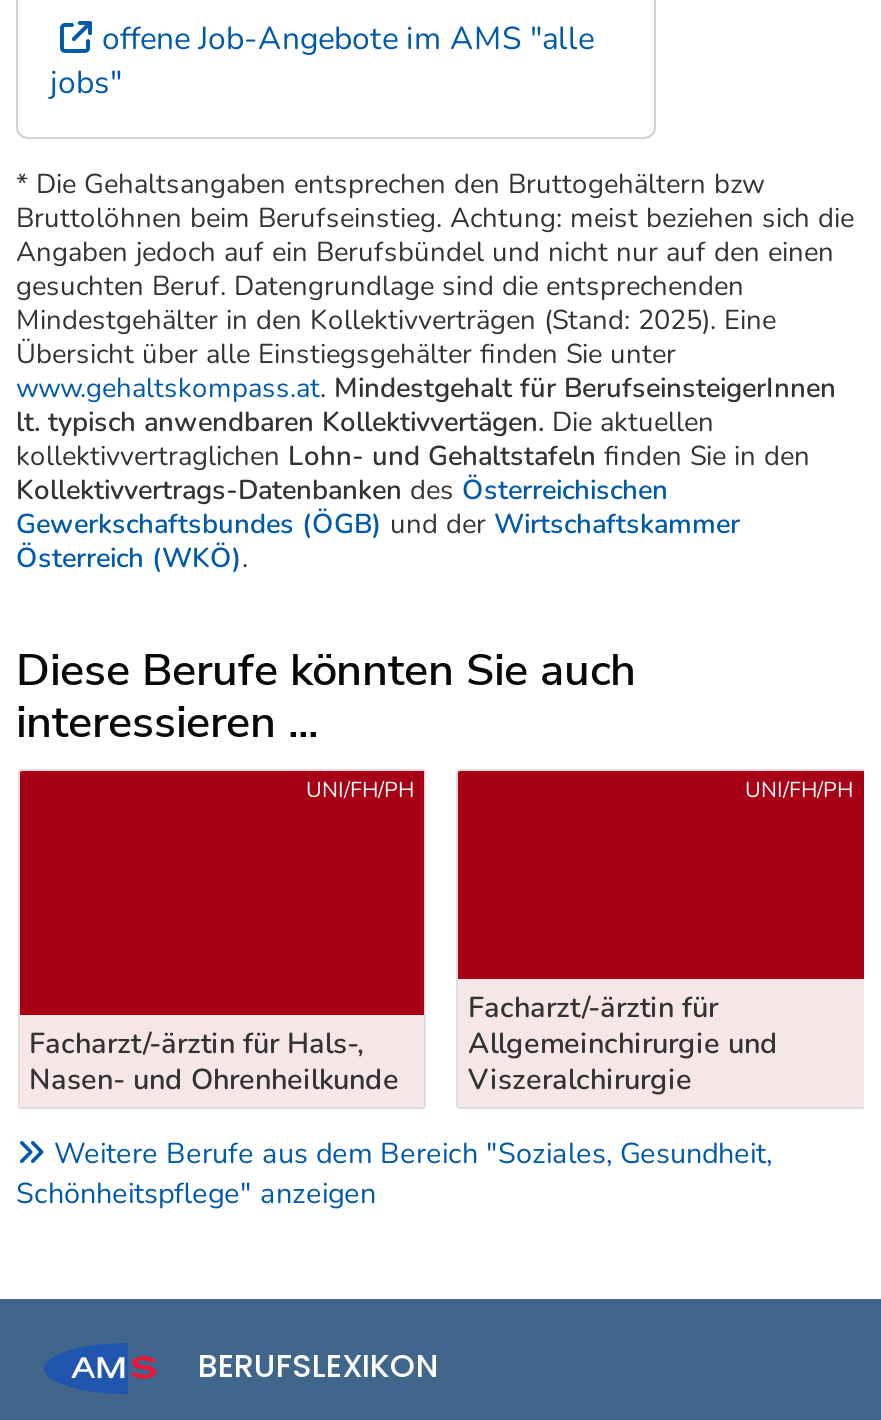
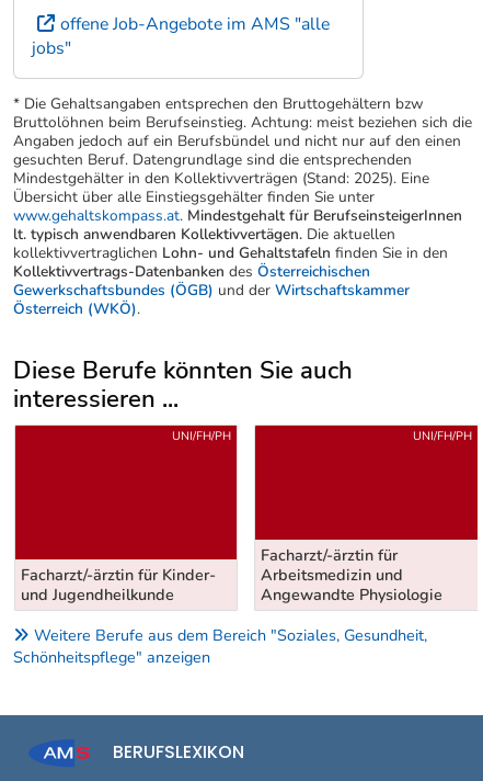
- Facharzt/-ärztin für Hals-,
- Nasen- und Ohrenheilkunde
+ Facharzt/-ärztin für Kinder-
+ und Jugendheilkunde

- Allgemeinchirurgie und
- Viszeralchirurgie
+ Arbeitsmedizin und
+ Angewandte Physiologie
